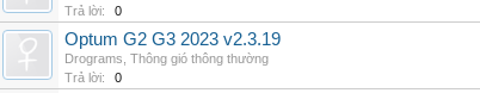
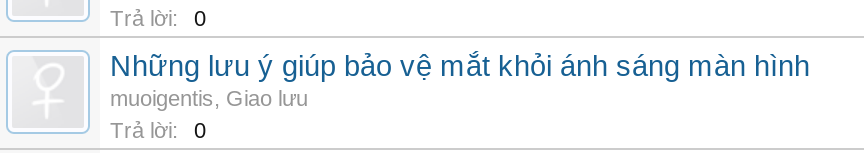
- Optum G2 G3 2023 v2.3.19
- Drograms, Thông gió thông thường
+ Những lưu ý giúp bảo vệ mắt khỏi ánh sáng màn hình
+ muoigentis, Giao lưu
